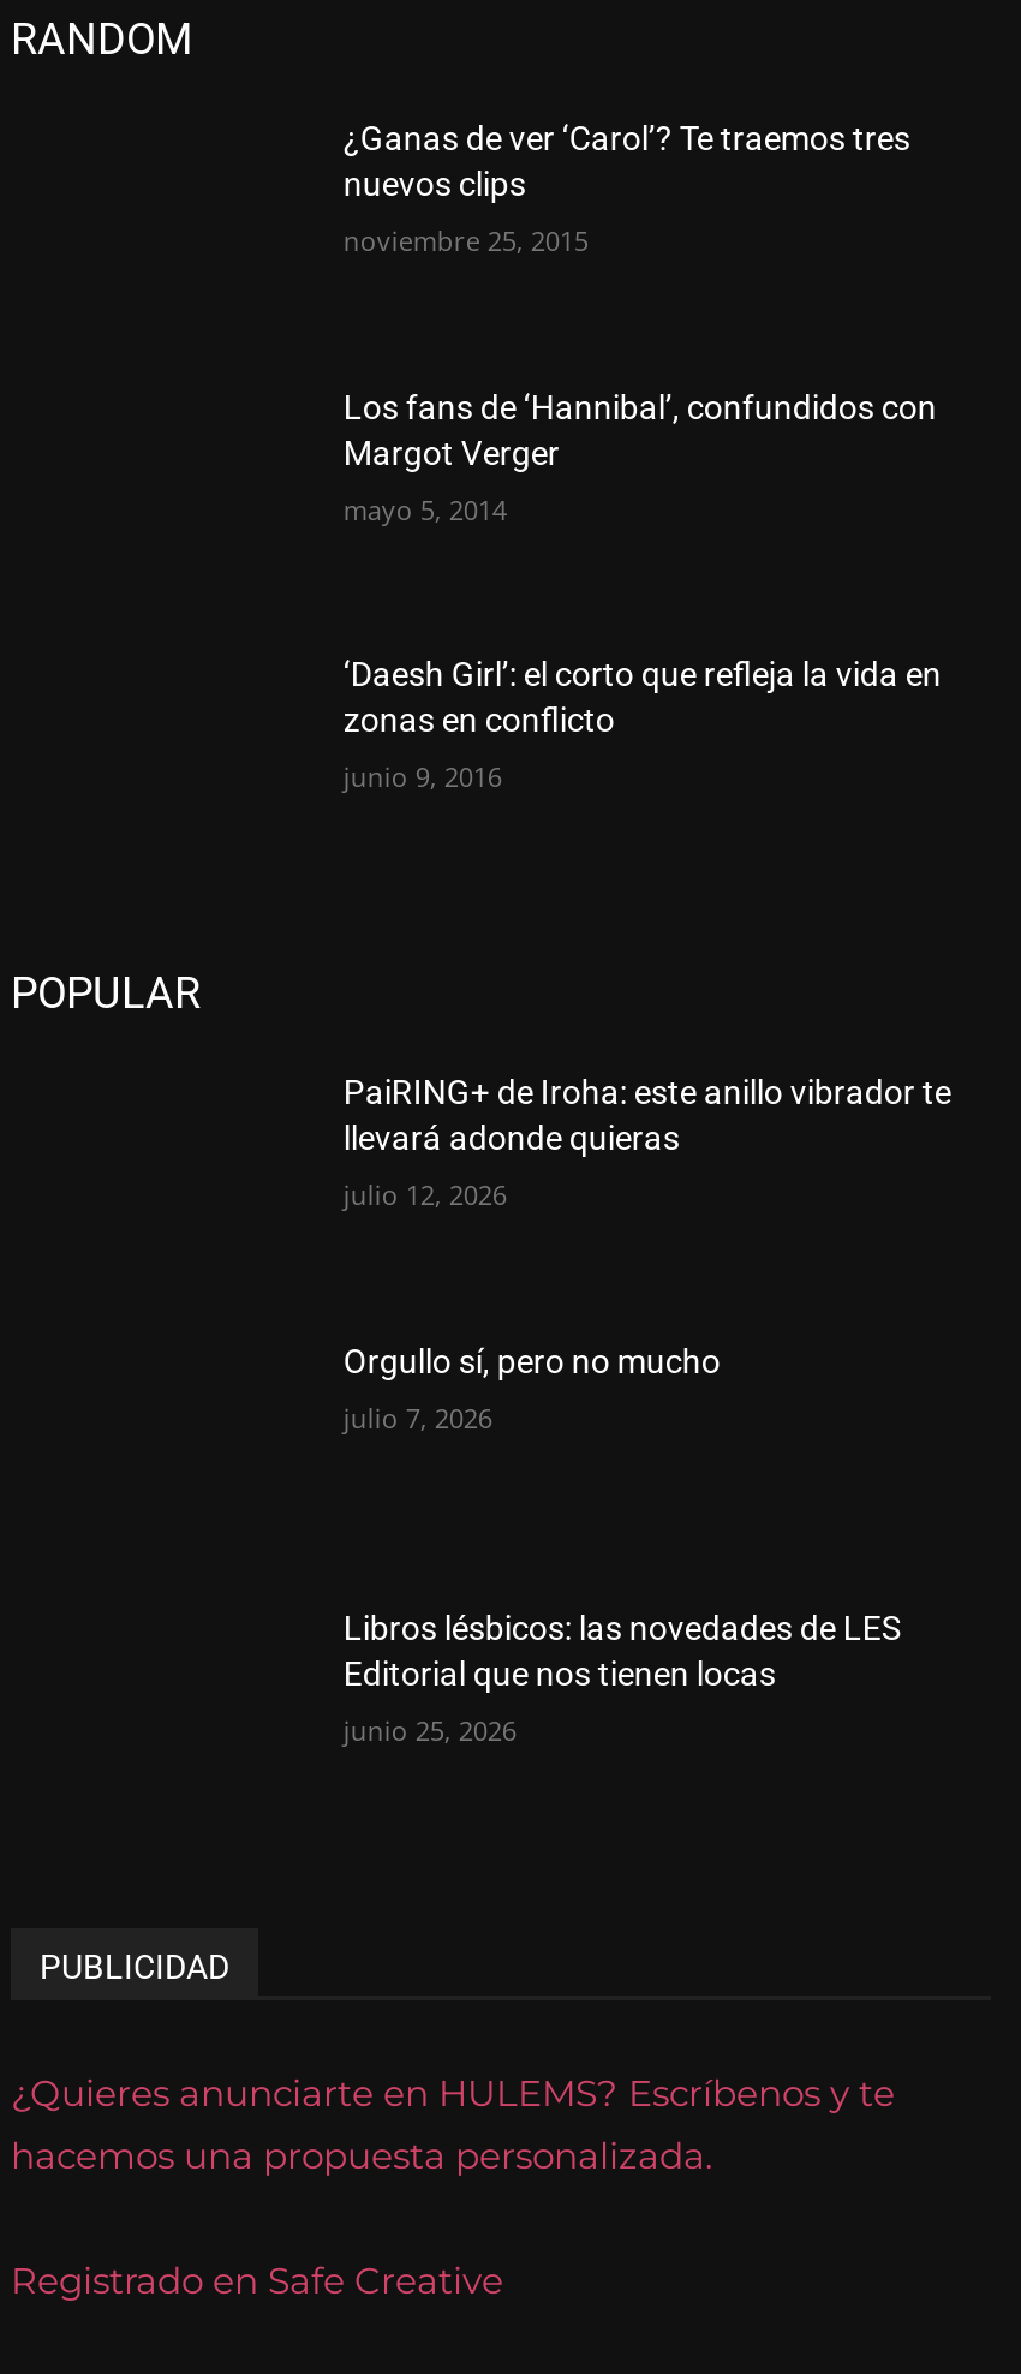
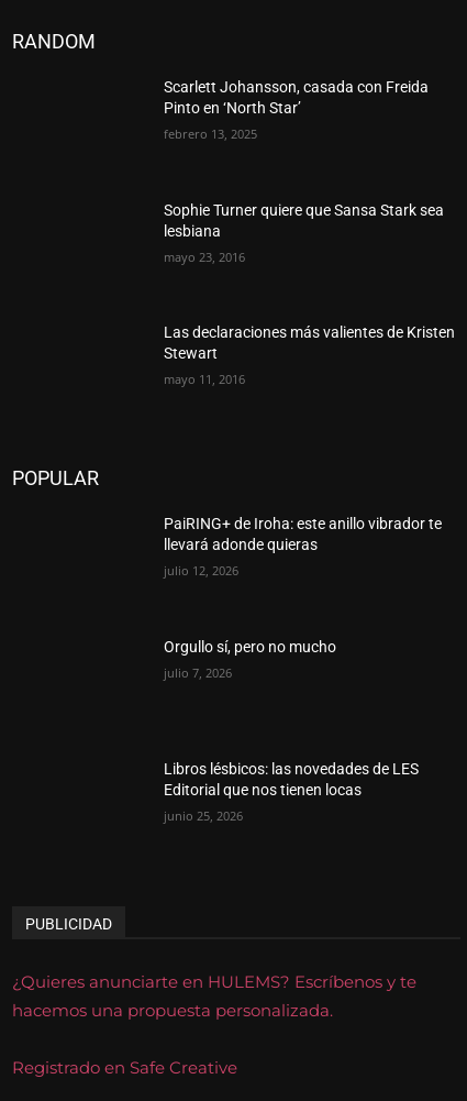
- ¿Ganas de ver ‘Carol’? Te traemos tres
- nuevos clips
+ Scarlett Johansson, casada con Freida
+ Pinto en ‘North Star’

- noviembre 25, 2015
+ febrero 13, 2025

- Los fans de ‘Hannibal’, confundidos con
- Margot Verger
+ Sophie Turner quiere que Sansa Stark sea
+ lesbiana

- mayo 5, 2014
+ mayo 23, 2016

- ‘Daesh Girl’: el corto que refleja la vida en
- zonas en conflicto
+ Las declaraciones más valientes de Kristen
+ Stewart

- junio 9, 2016
+ mayo 11, 2016
